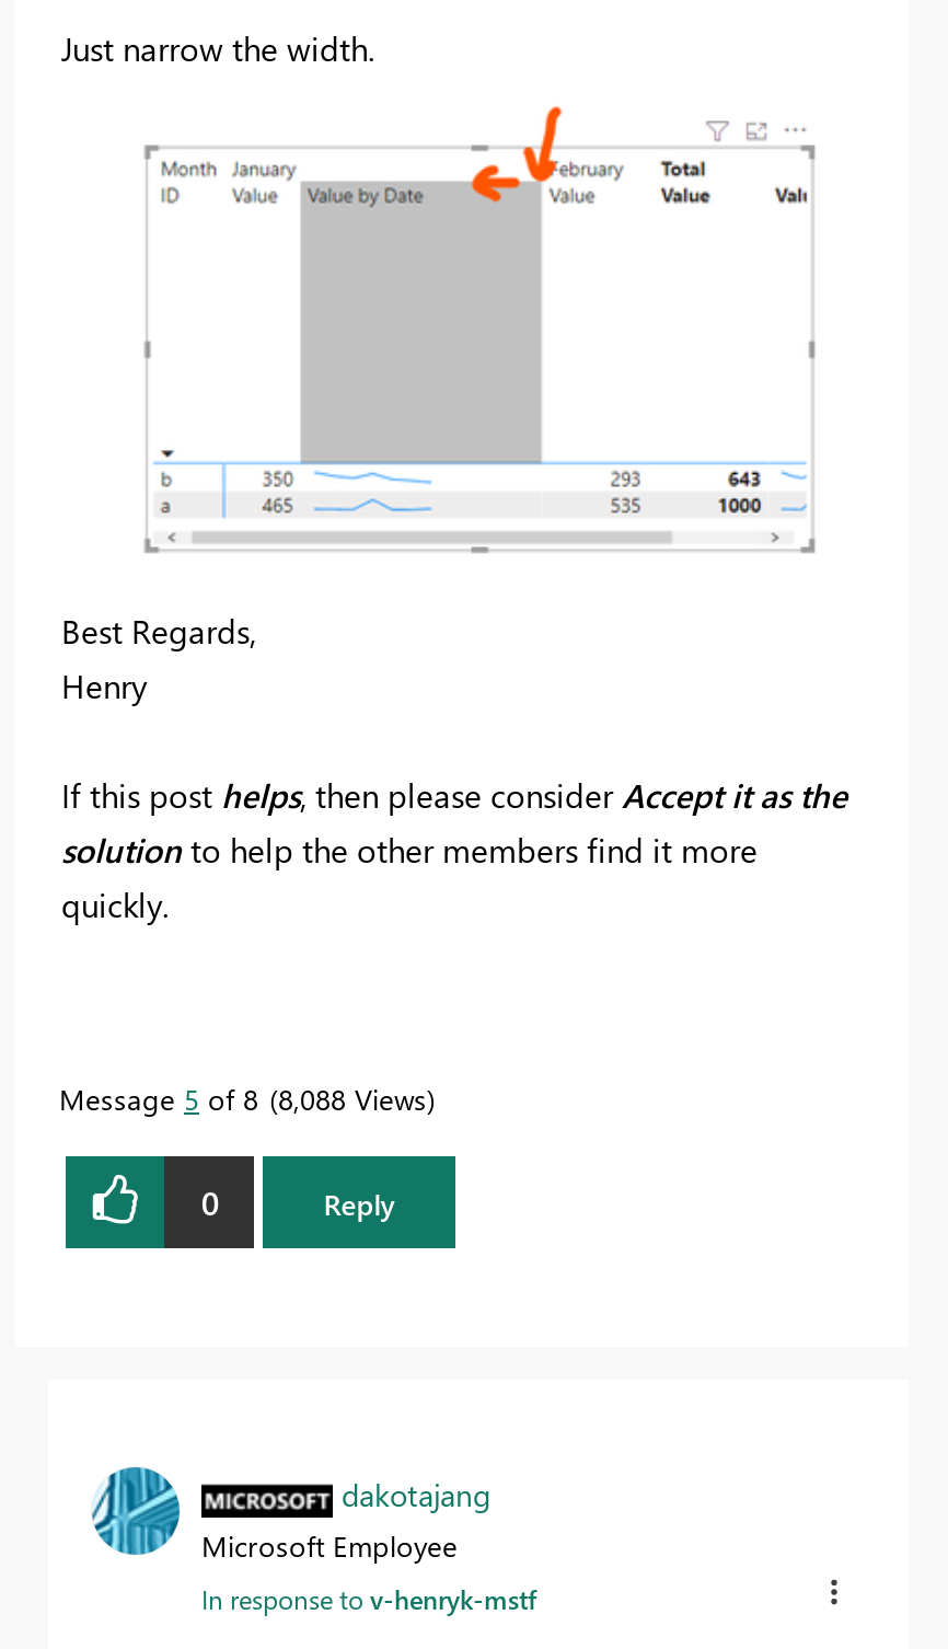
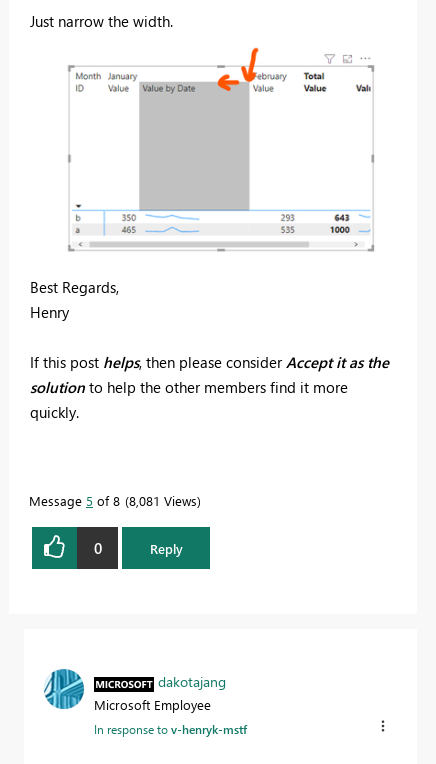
- Message 5 of 8 8,088 Views
+ Message 5 of 8 8,081 Views
